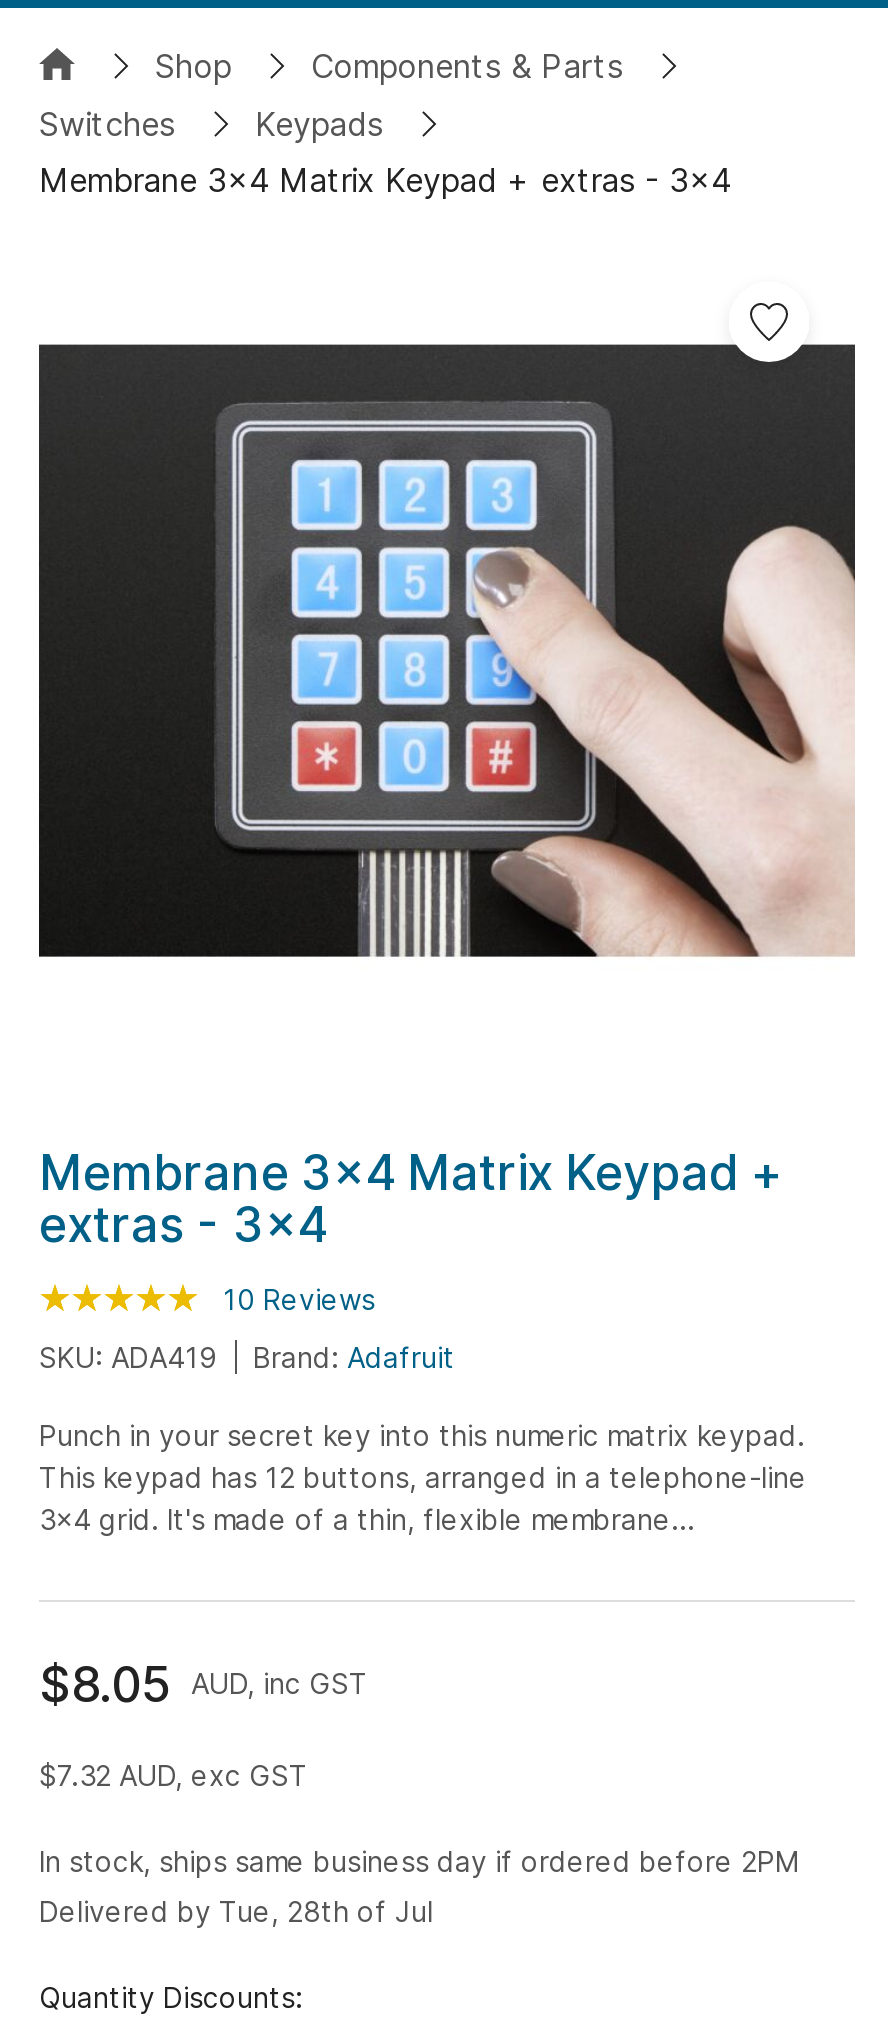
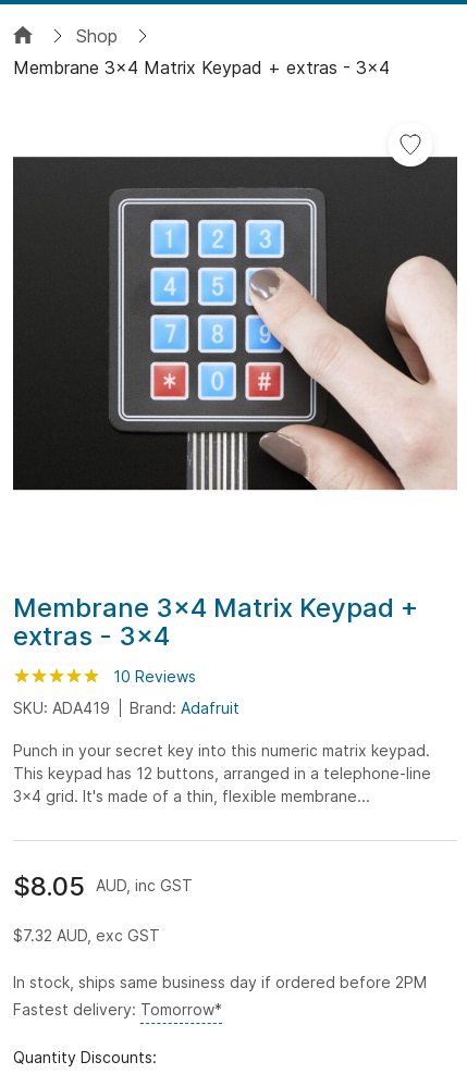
- Components & Parts
- Switches
- Keypads

- Delivered by Tue, 28th of Jul
+ Fastest delivery: Tomorrow*
